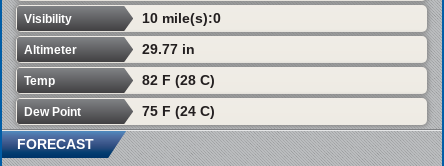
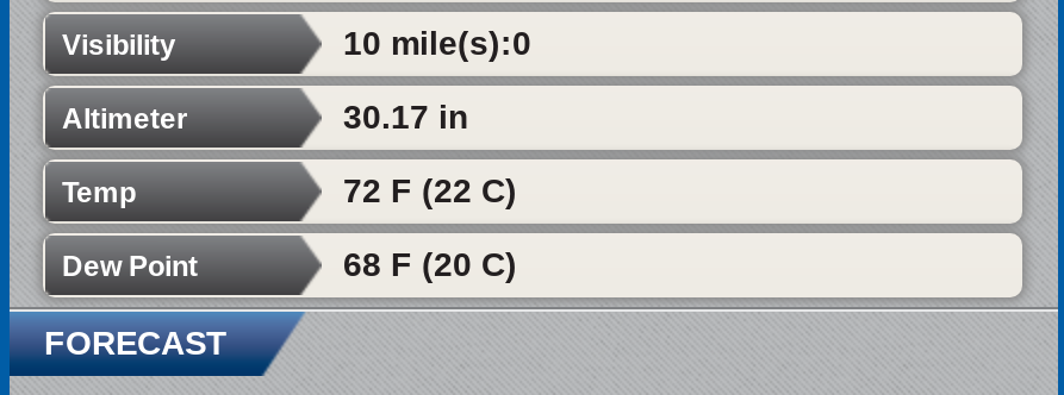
- 29.77 in
+ 30.17 in

- 82 F (28 C)
+ 72 F (22 C)

- 75 F (24 C)
+ 68 F (20 C)
